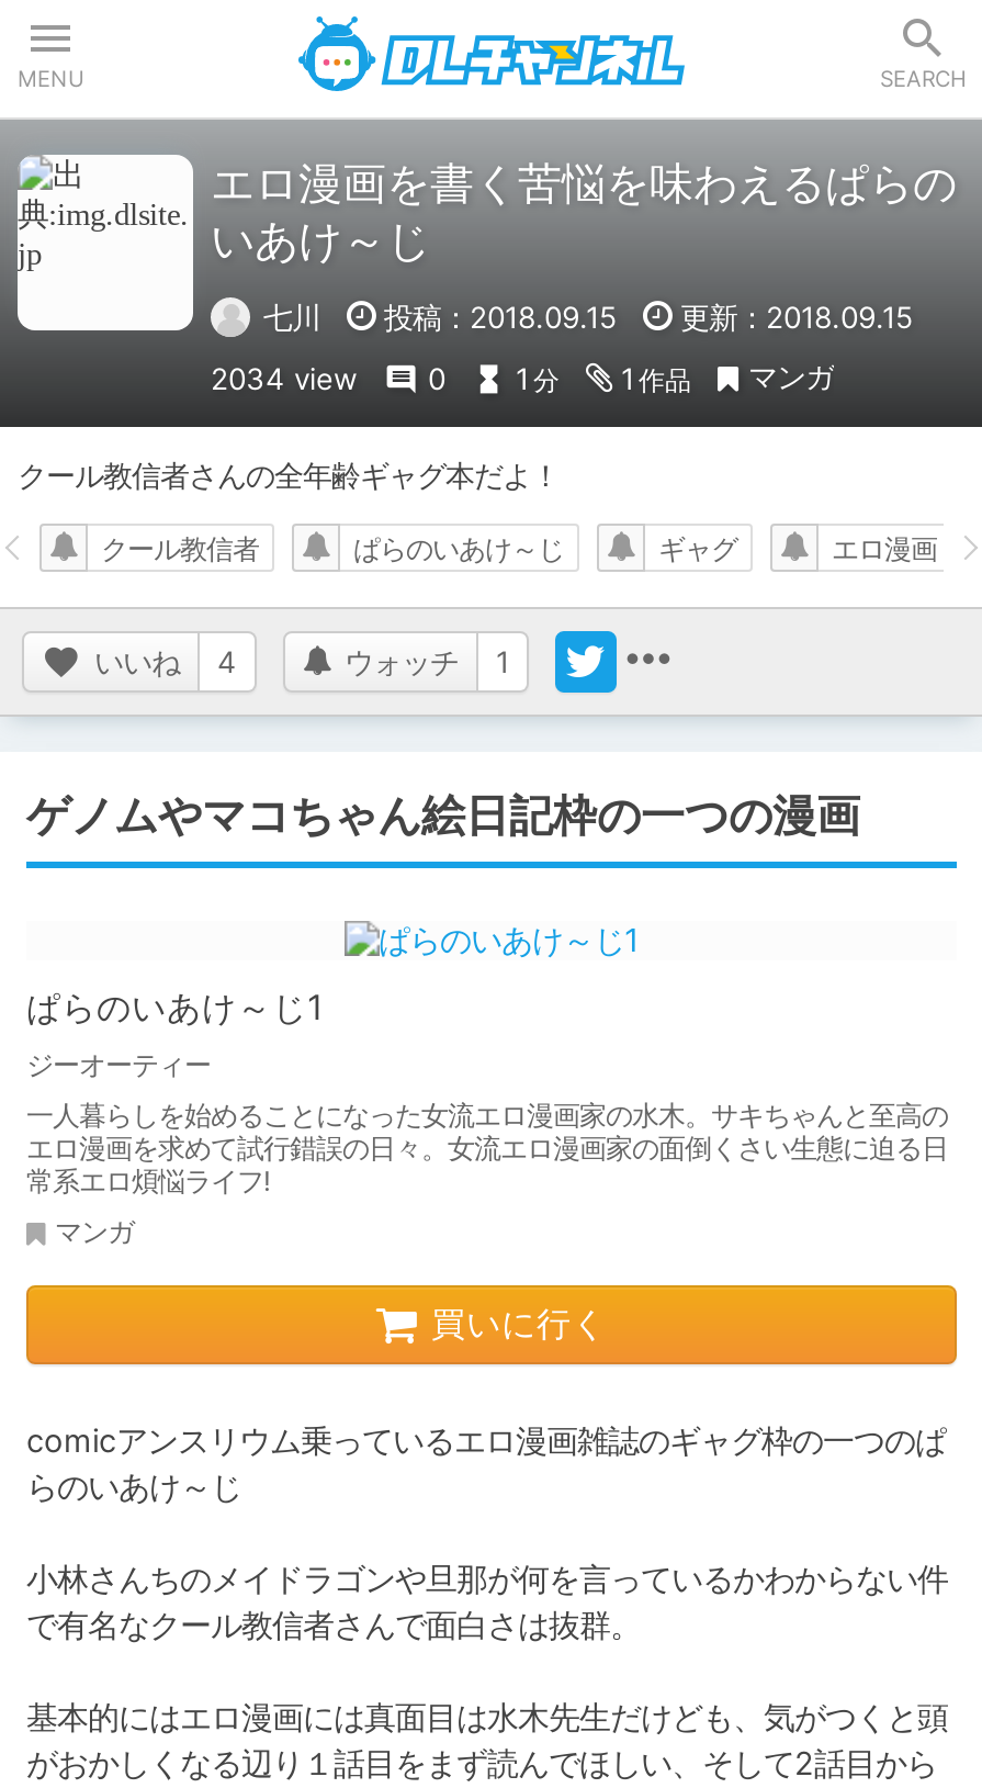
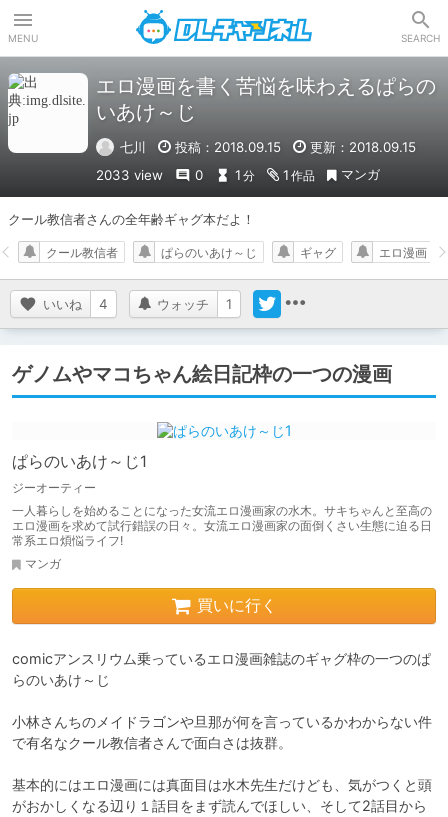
- 2034 view 0 1 分 1 作品 マンガ
+ 2033 view 0 1 分 1 作品 マンガ
